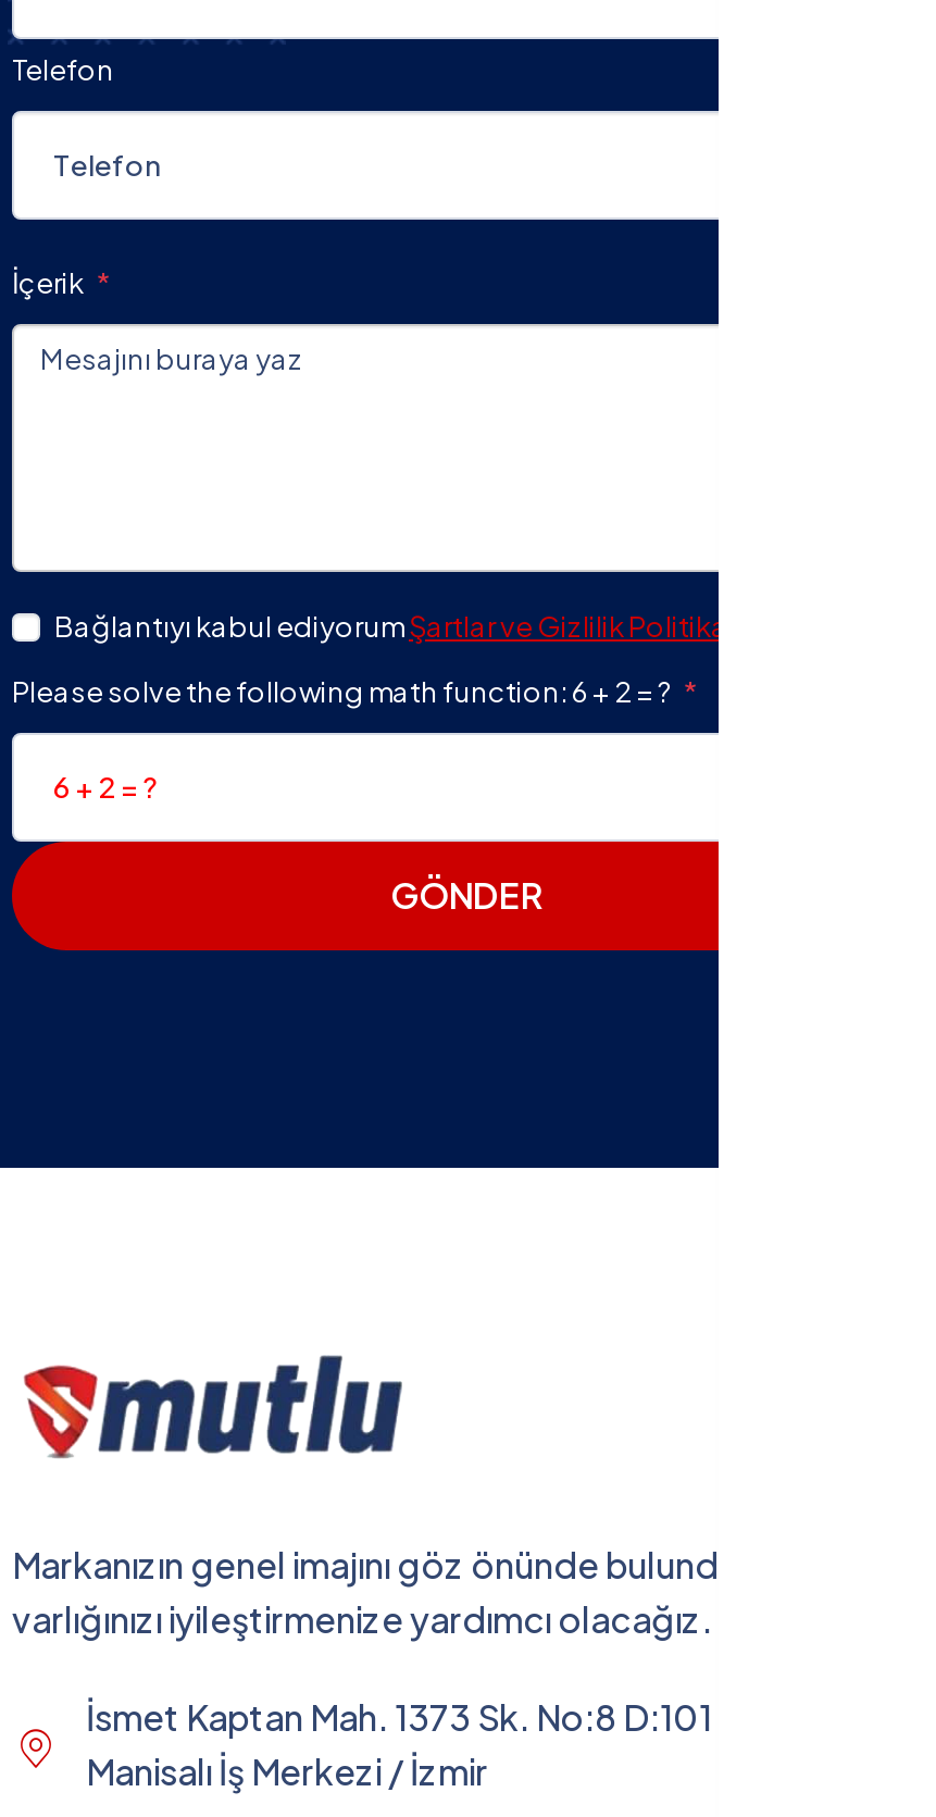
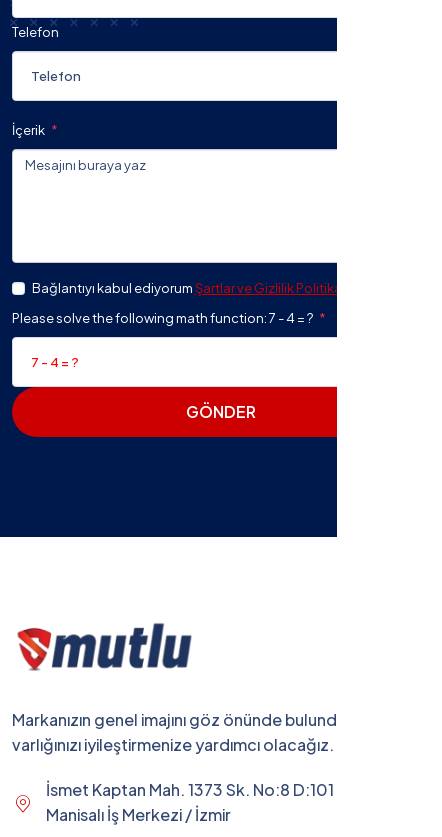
- Please solve the following math function: 6 + 2 = ?
+ Please solve the following math function: 7 - 4 = ?
